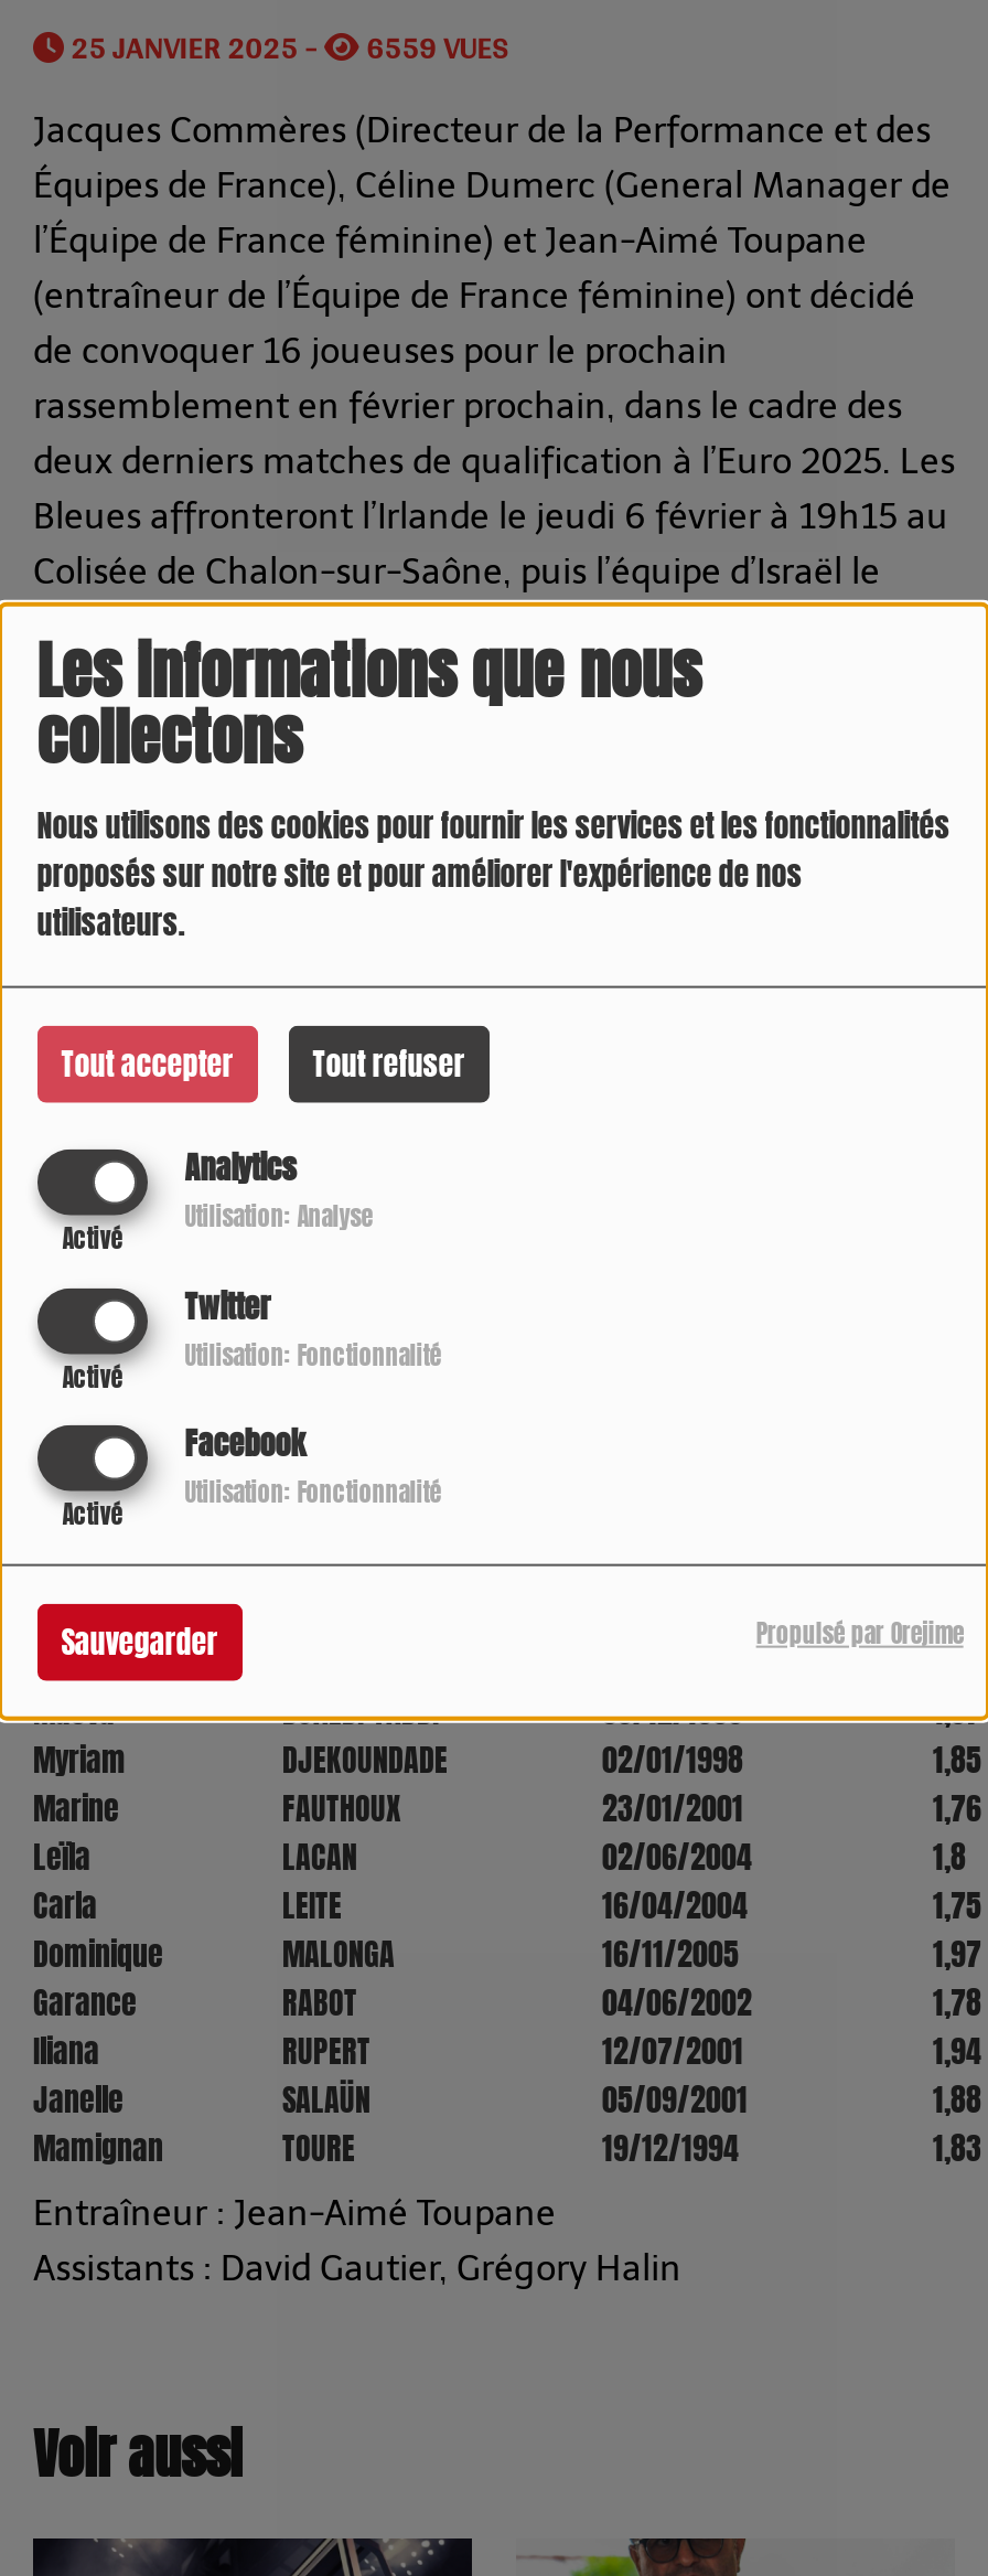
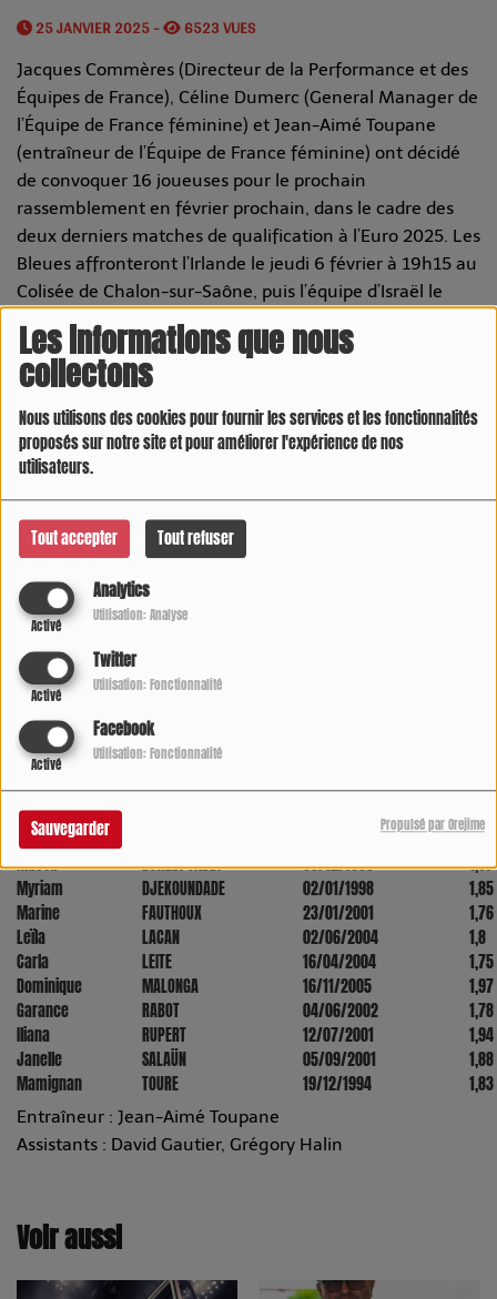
- 6559 VUES
+ 6523 VUES
